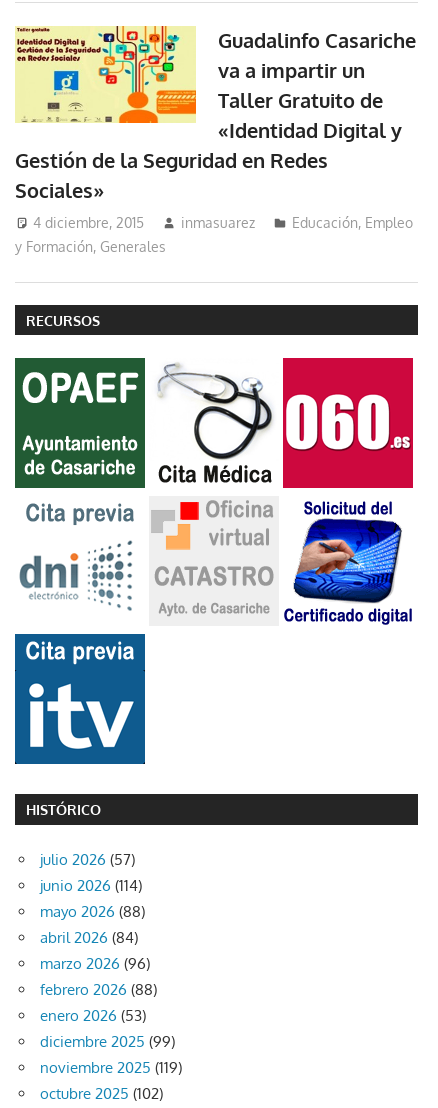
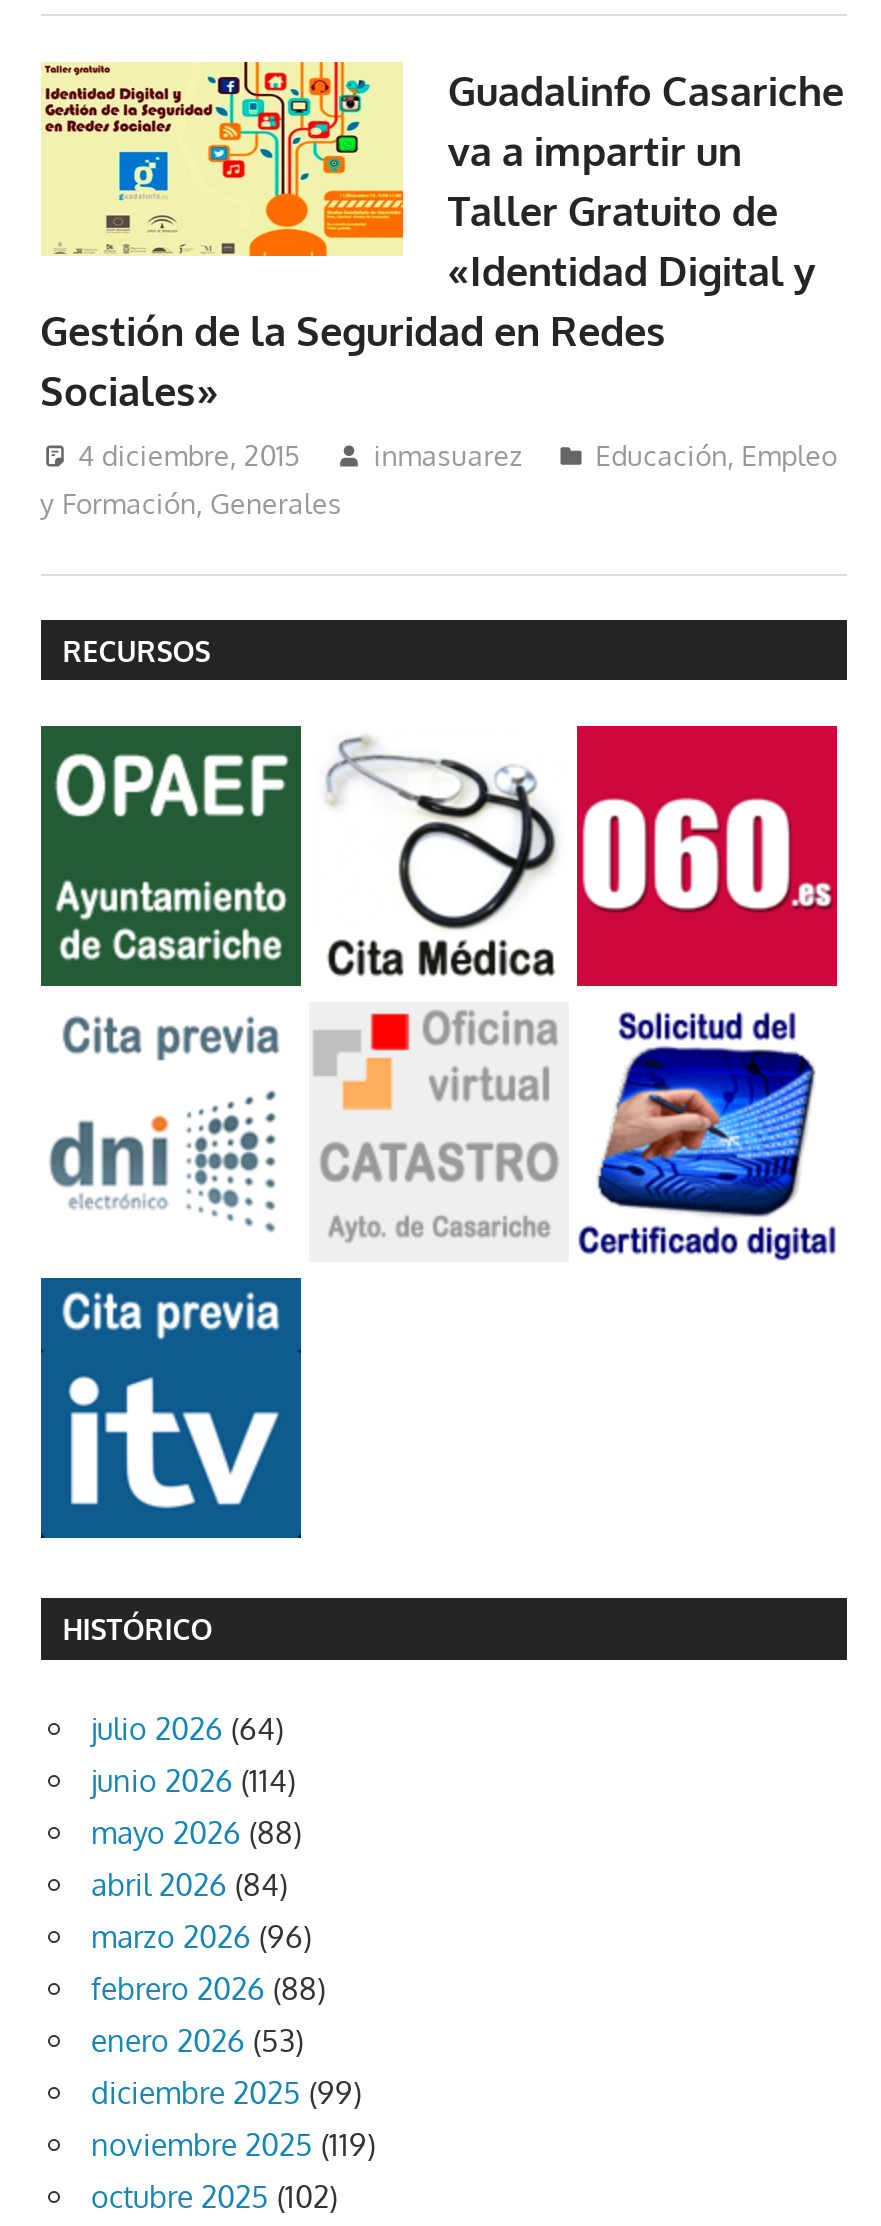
- julio 2026 (57)
+ julio 2026 (64)
